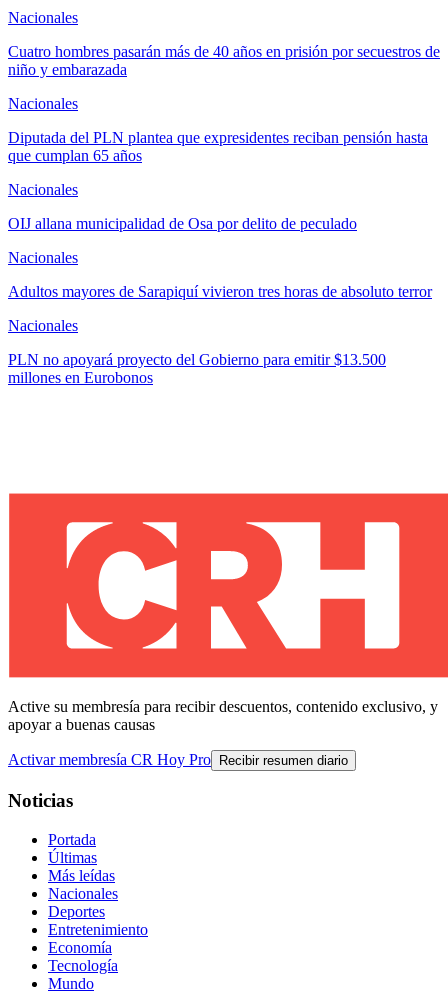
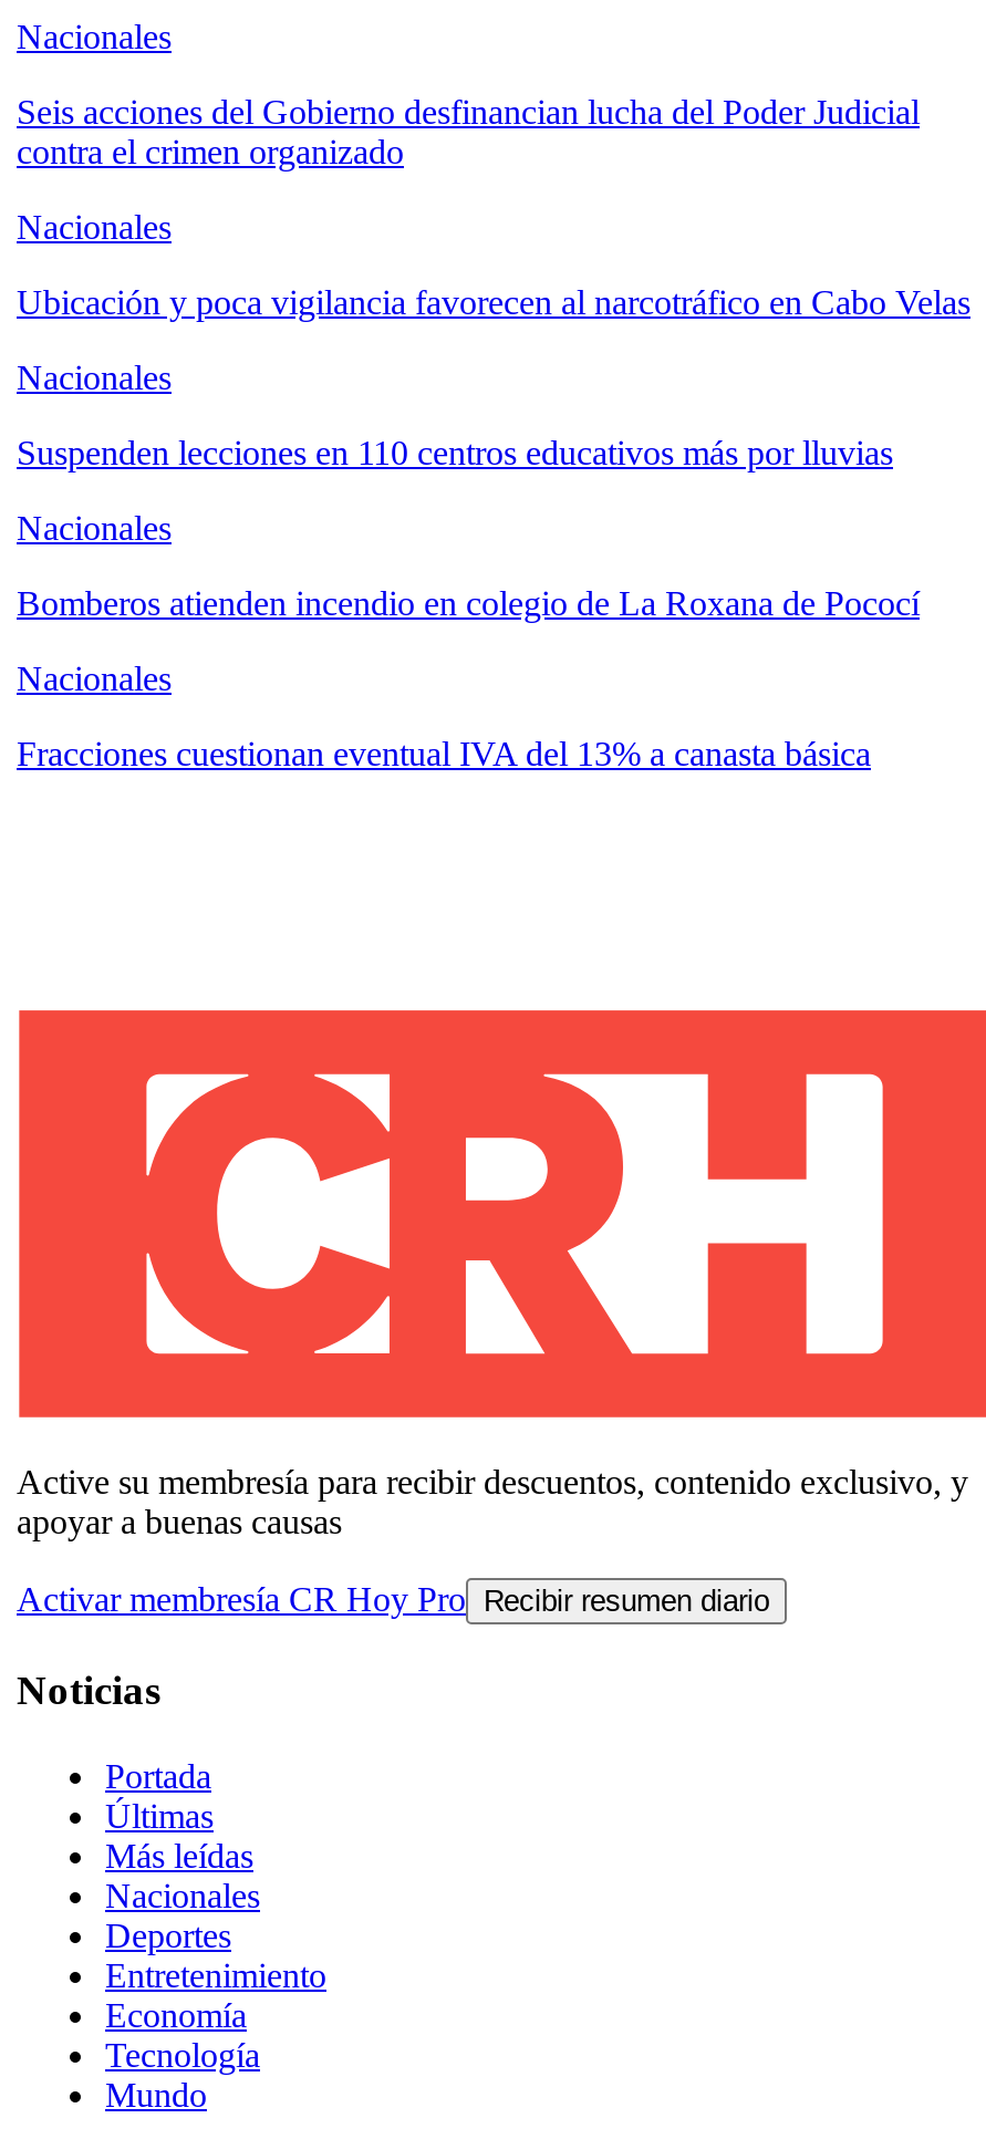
- Cuatro hombres pasarán más de 40 años en prisión por secuestros de
- niño y embarazada
+ Seis acciones del Gobierno desfinancian lucha del Poder Judicial
+ contra el crimen organizado

- Diputada del PLN plantea que expresidentes reciban pensión hasta
- que cumplan 65 años
+ Ubicación y poca vigilancia favorecen al narcotráfico en Cabo Velas

- OIJ allana municipalidad de Osa por delito de peculado
+ Suspenden lecciones en 110 centros educativos más por lluvias

- Adultos mayores de Sarapiquí vivieron tres horas de absoluto terror
+ Bomberos atienden incendio en colegio de La Roxana de Pococí

- PLN no apoyará proyecto del Gobierno para emitir $13.500
- millones en Eurobonos
+ Fracciones cuestionan eventual IVA del 13% a canasta básica
